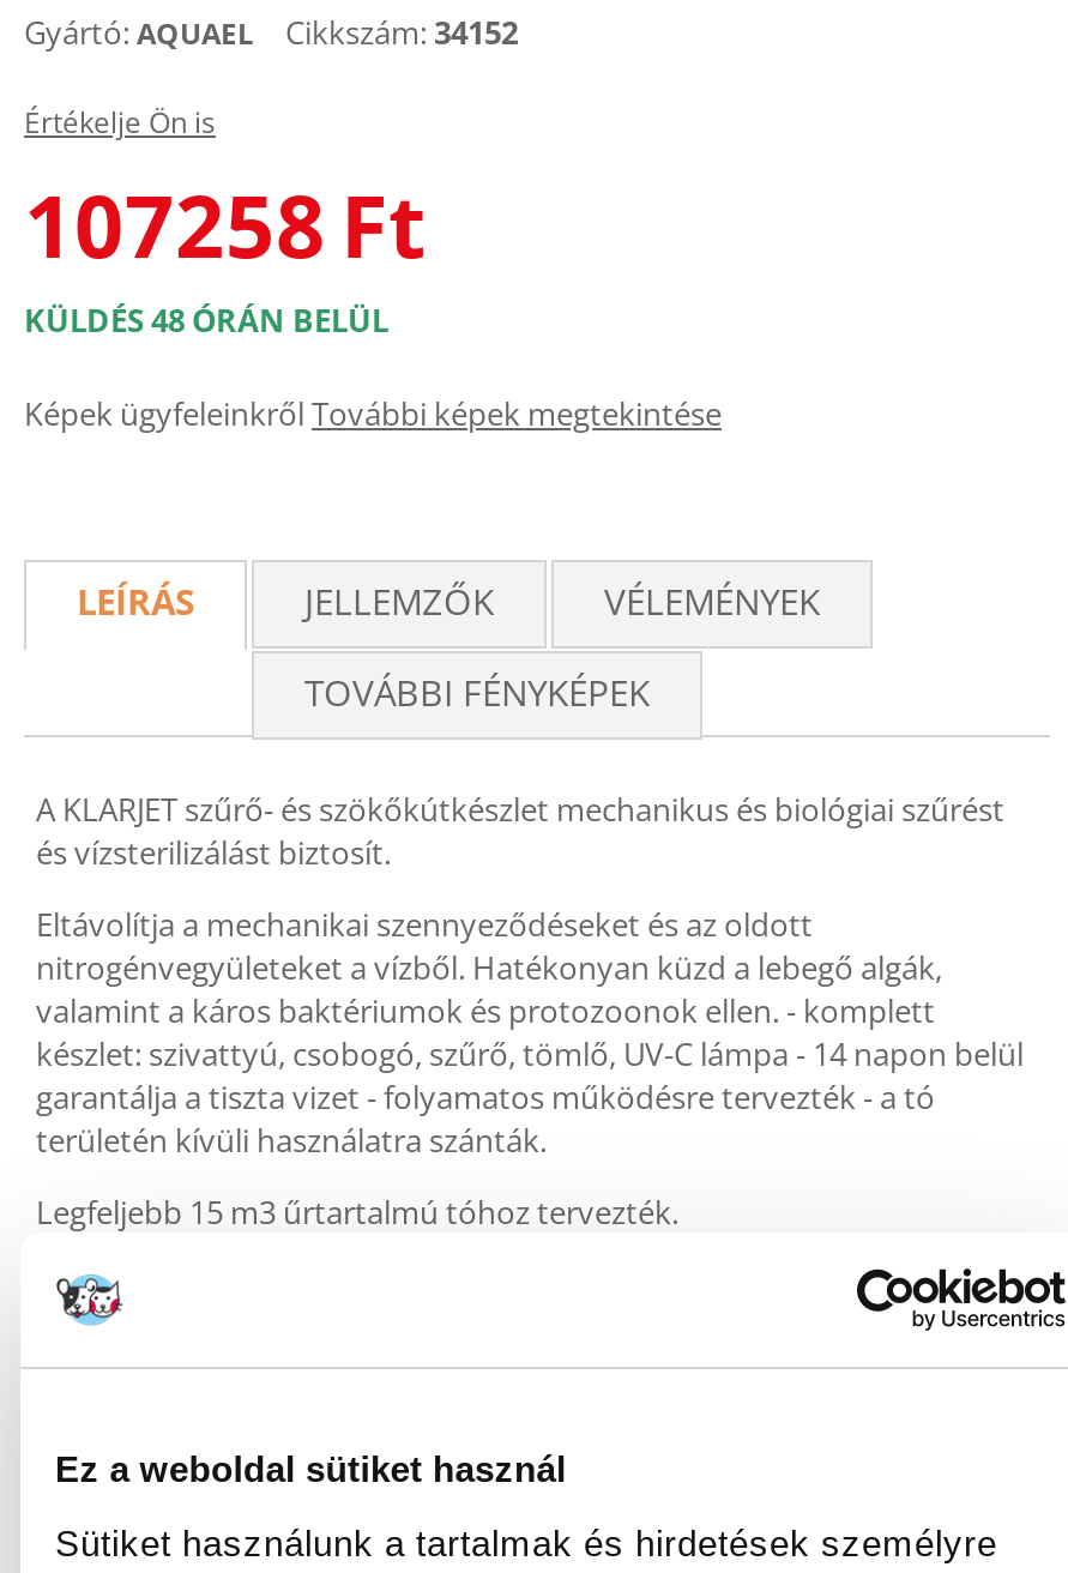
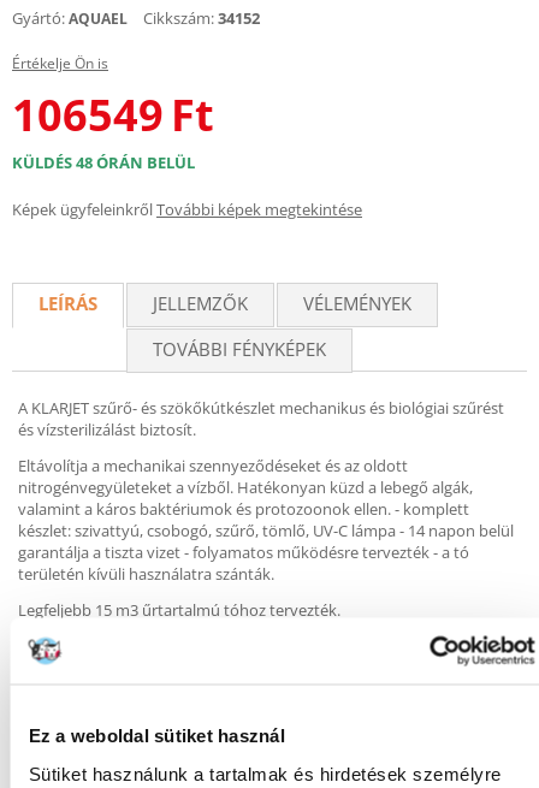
- 107258 Ft
+ 106549 Ft
